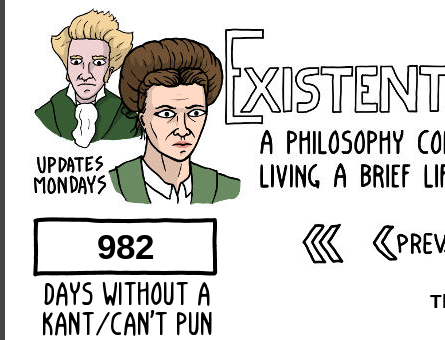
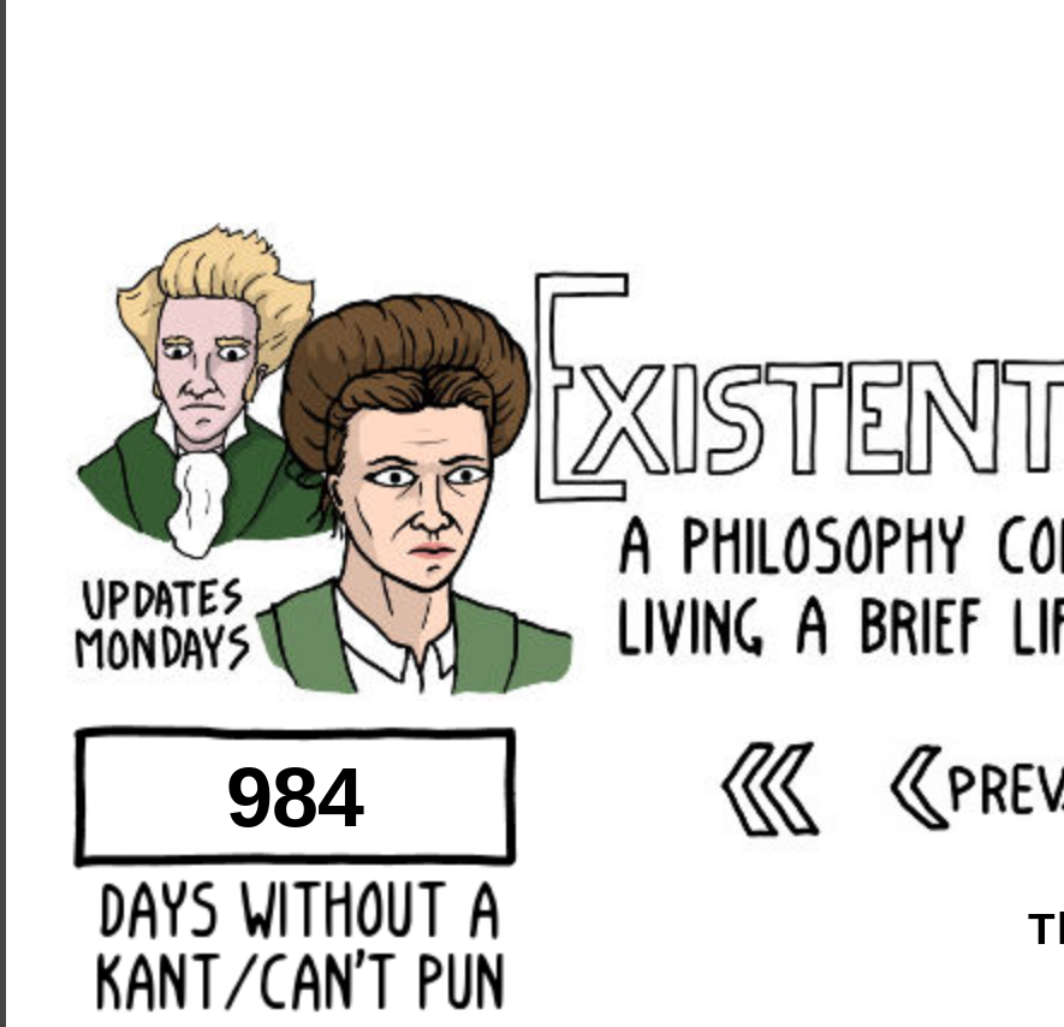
- 982
+ 984
